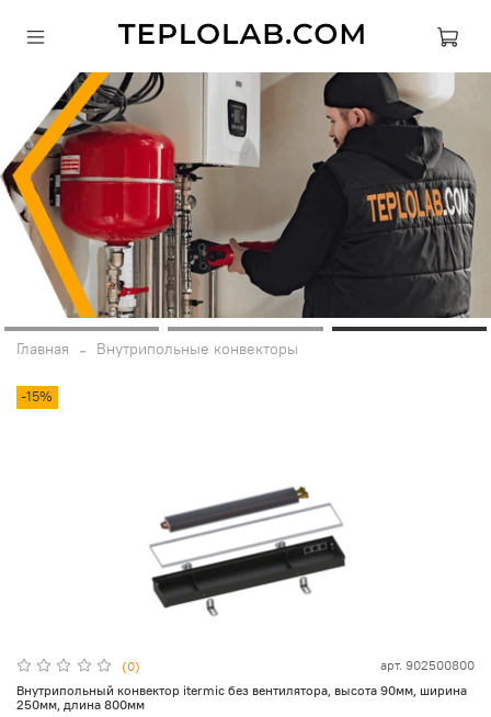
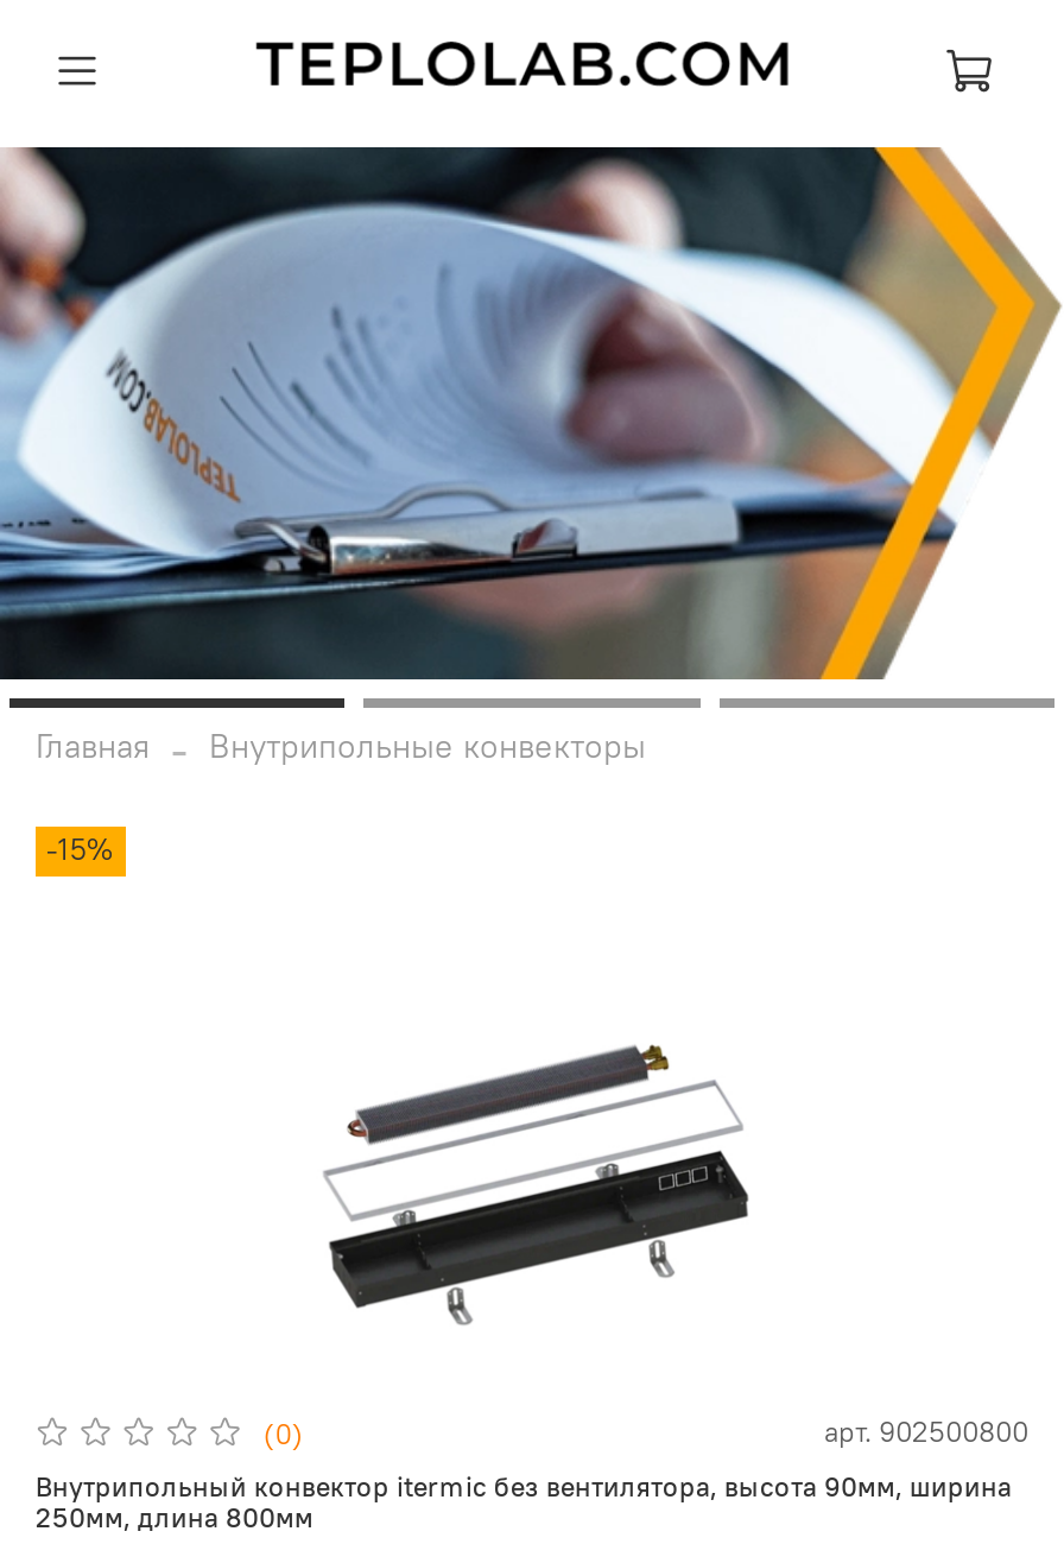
- [image]
+ [image]
